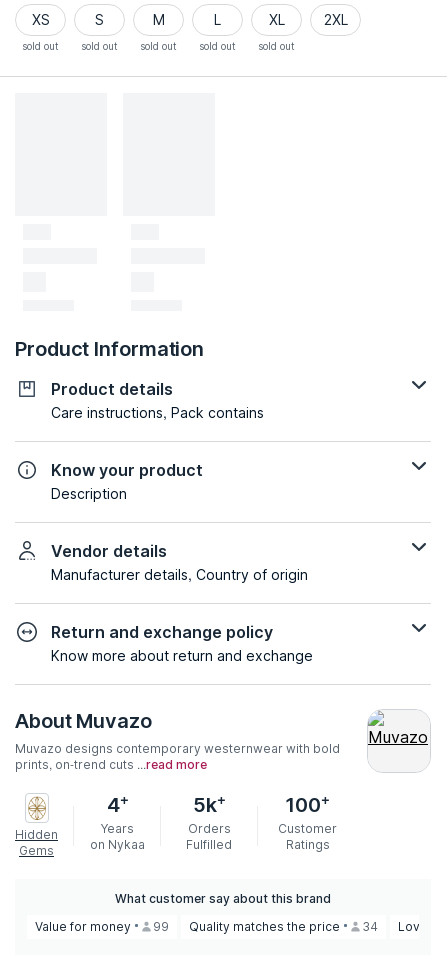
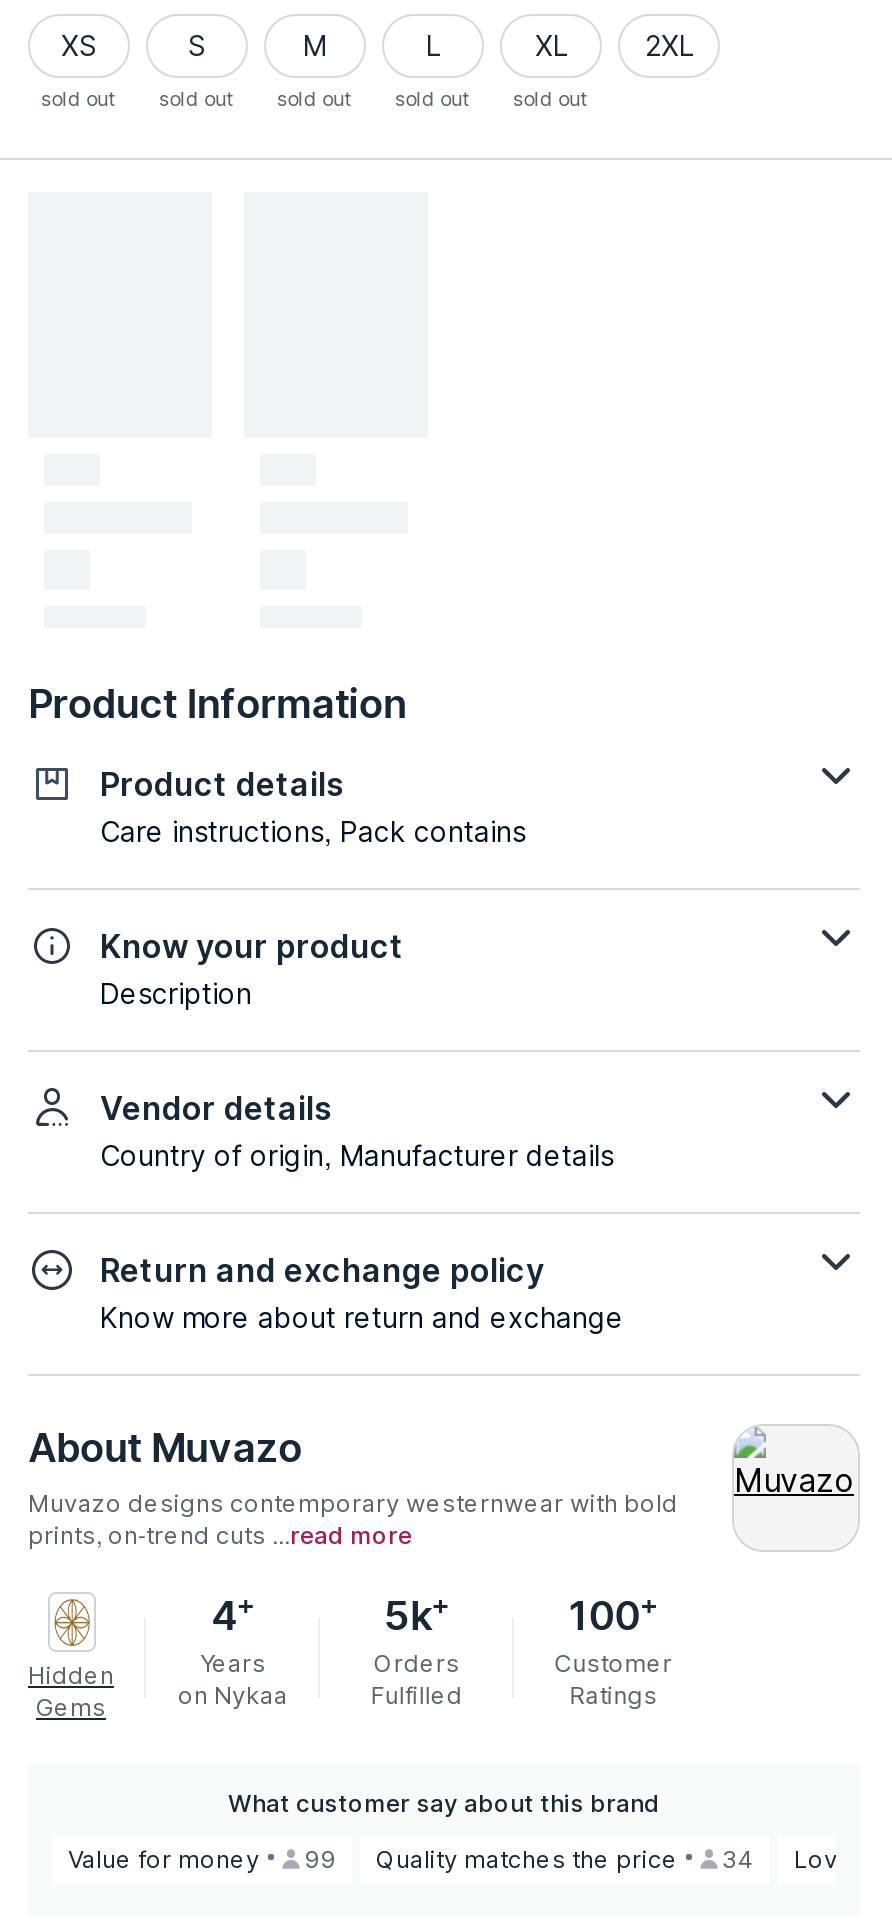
- Manufacturer details, Country of origin
+ Country of origin, Manufacturer details
